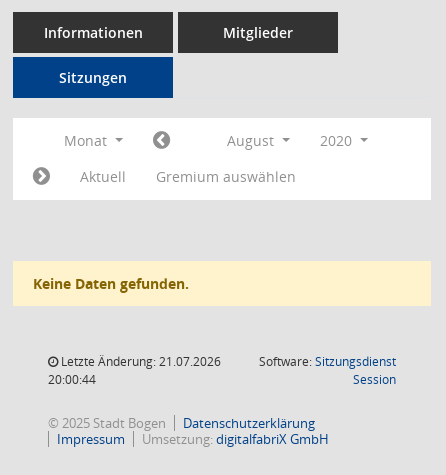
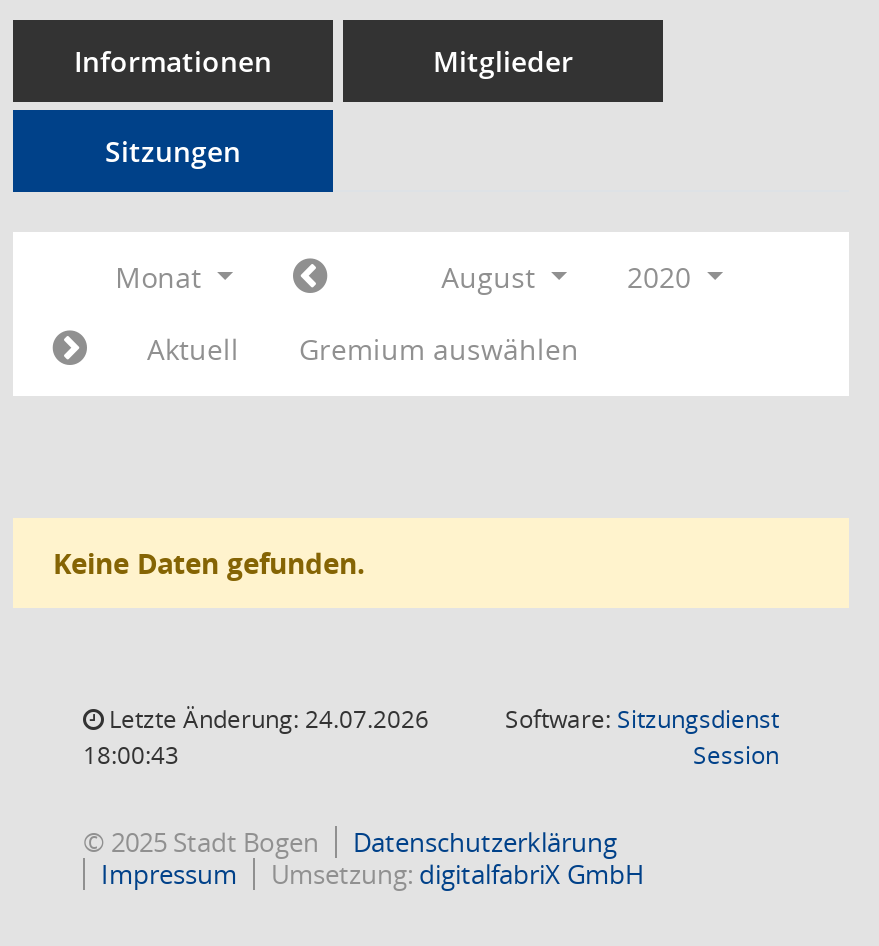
- Letzte Änderung: 21.07.2026
+ Letzte Änderung: 24.07.2026

- 20:00:44
+ 18:00:43
